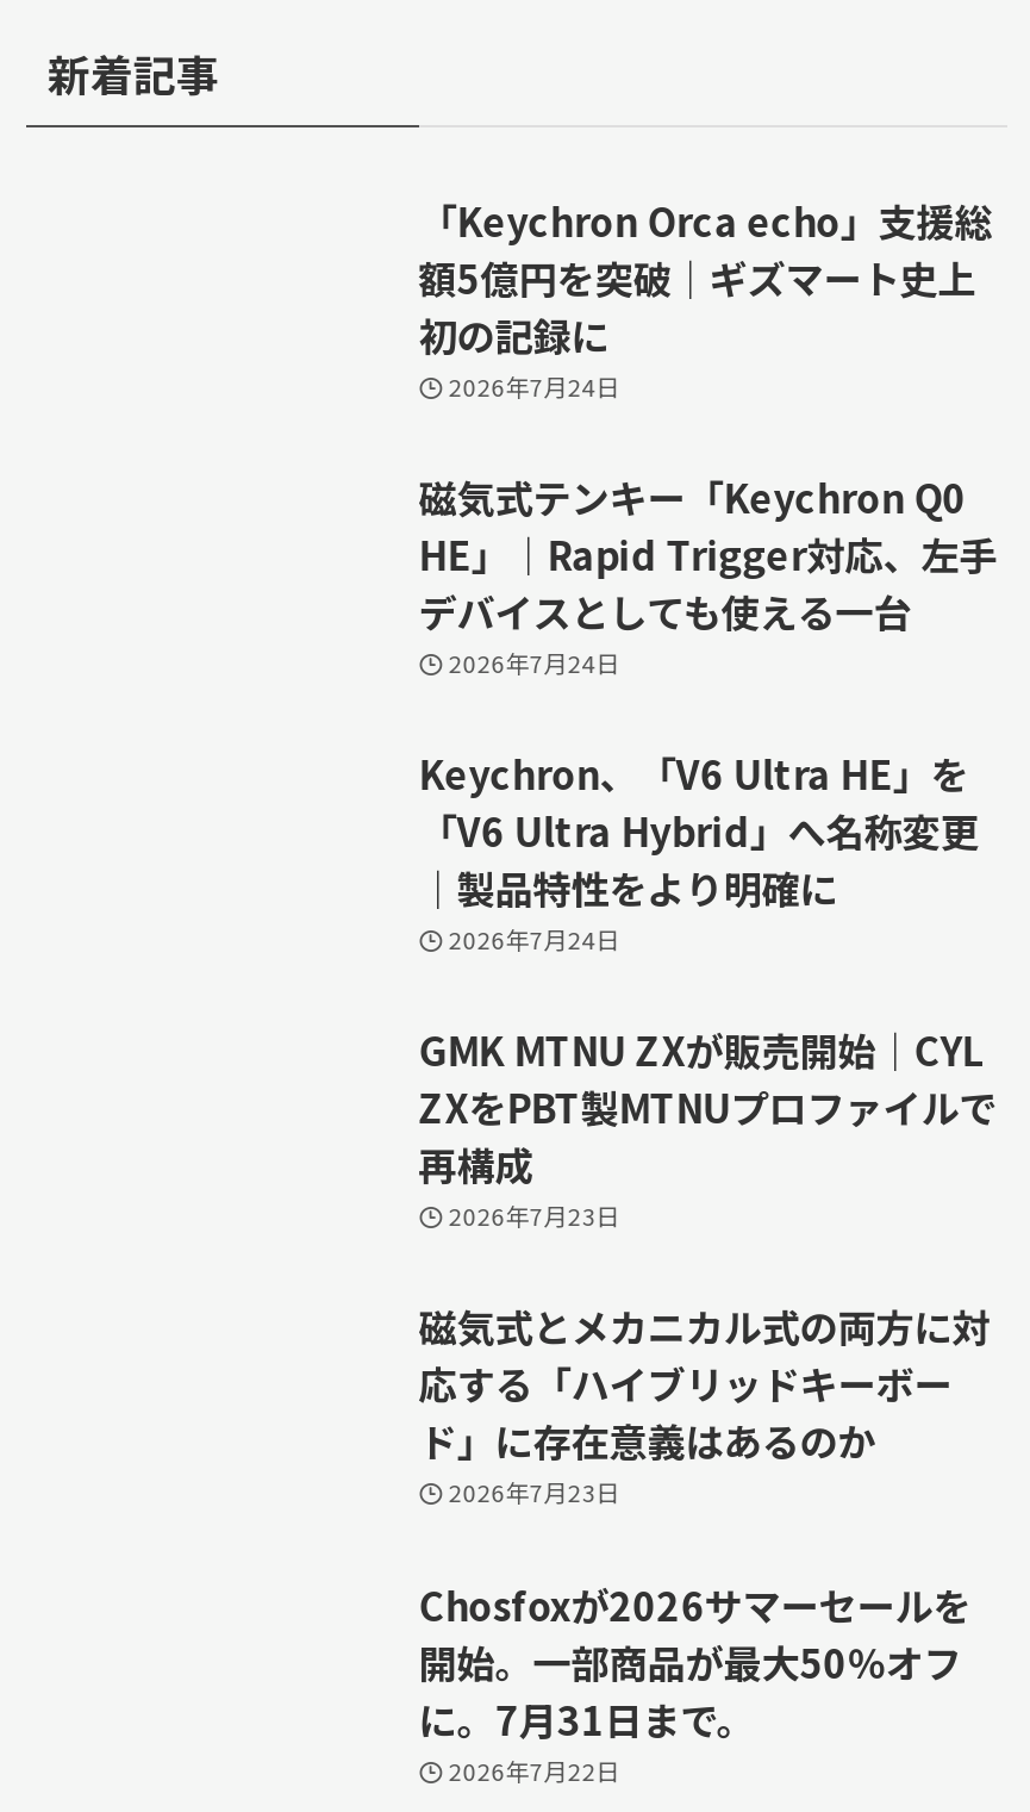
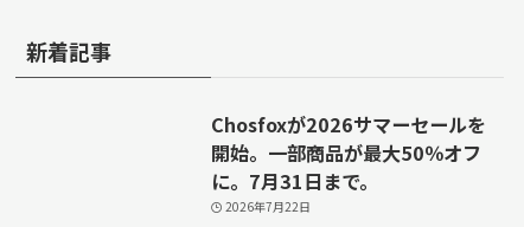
- 「Keychron Orca echo」支援総
- 額5億円を突破｜ギズマート史上
- 初の記録に
- 2026年7月24日
- 磁気式テンキー「Keychron Q0
- HE」｜Rapid Trigger対応、左手
- デバイスとしても使える一台
- 2026年7月24日
- Keychron、「V6 Ultra HE」を
- 「V6 Ultra Hybrid」へ名称変更
- ｜製品特性をより明確に
- 2026年7月24日
- GMK MTNU ZXが販売開始｜CYL
- ZXをPBT製MTNUプロファイルで
- 再構成
- 2026年7月23日
- 磁気式とメカニカル式の両方に対
- 応する「ハイブリッドキーボー
- ド」に存在意義はあるのか
- 2026年7月23日
